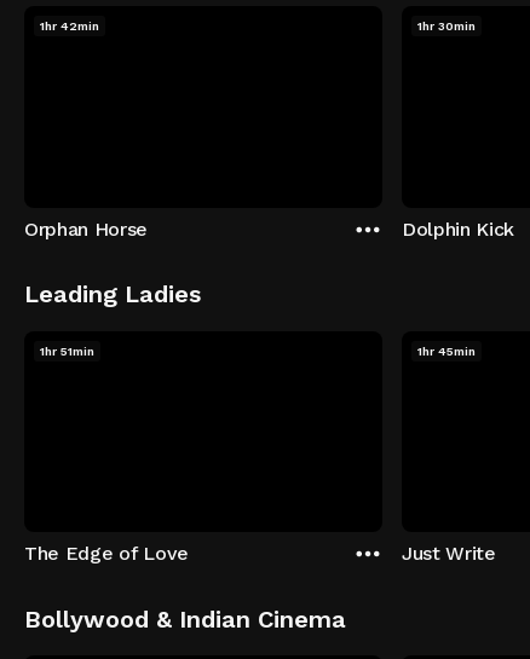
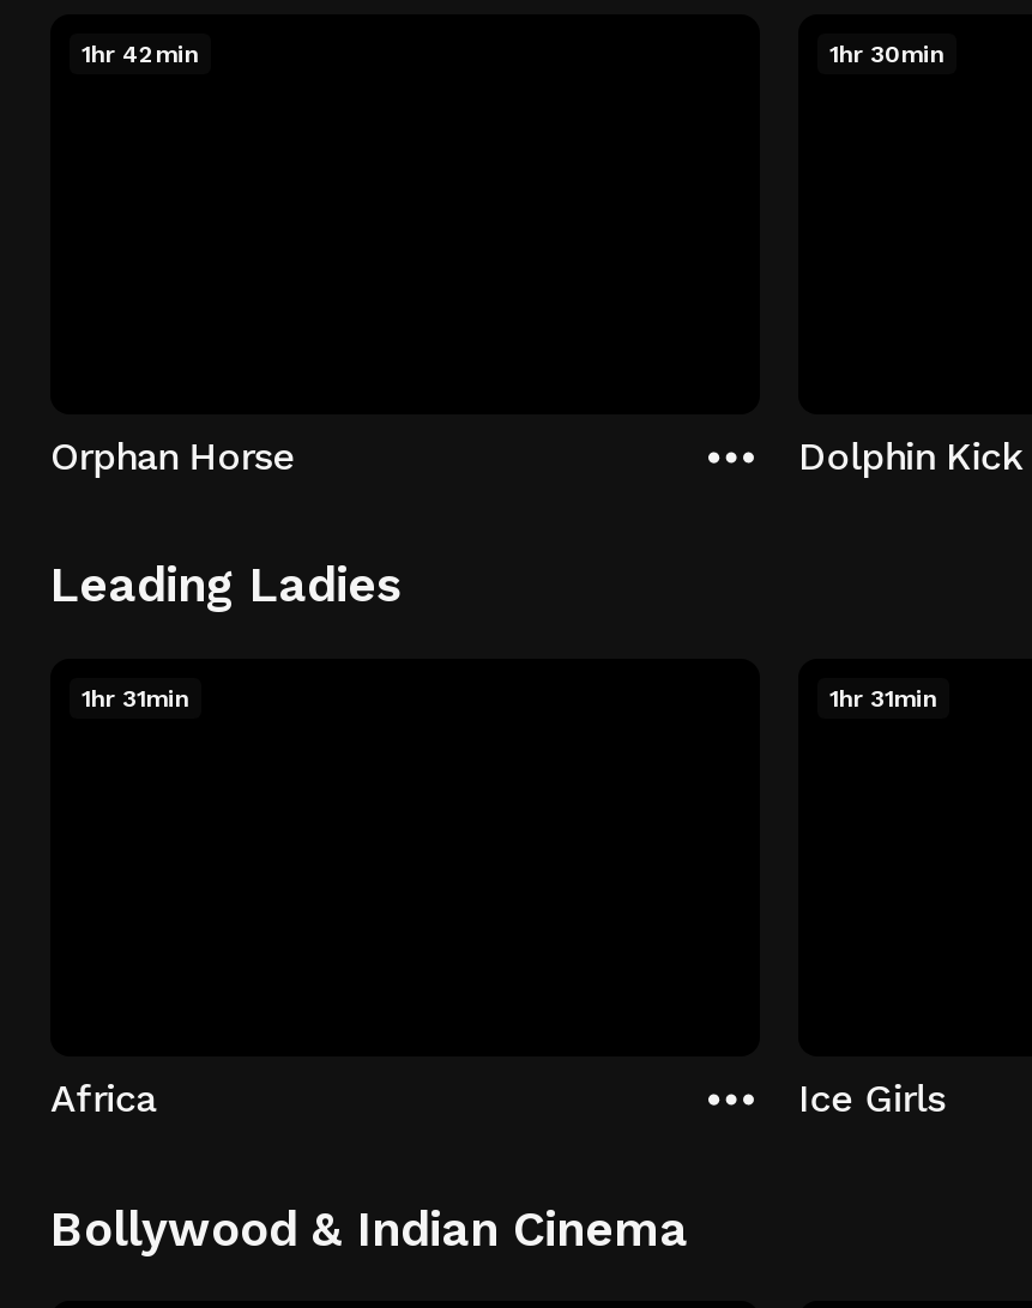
- 1hr 51min
+ 1hr 31min

- 1hr 45min
+ 1hr 31min

- The Edge of Love
+ Africa

- Just Write
+ Ice Girls
